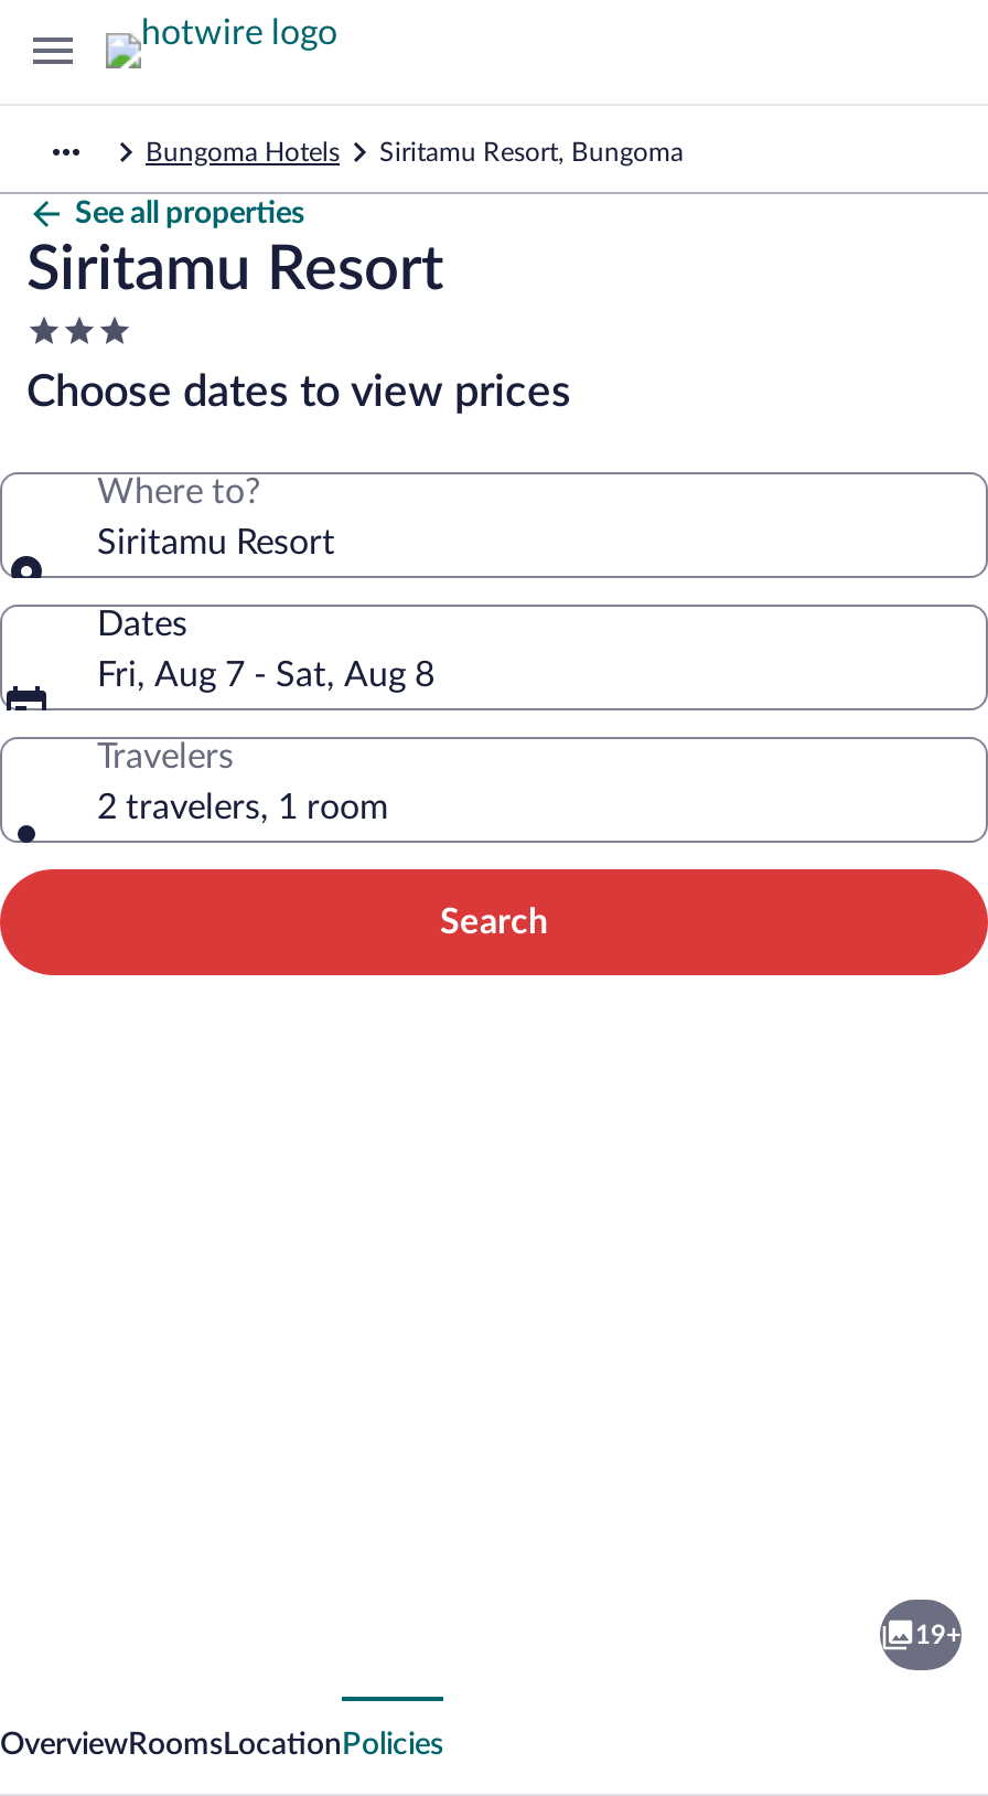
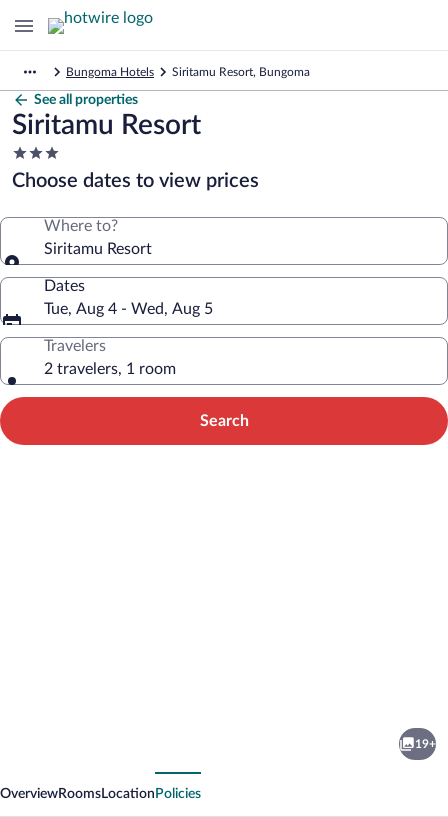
- Fri, Aug 7 - Sat, Aug 8
+ Tue, Aug 4 - Wed, Aug 5
